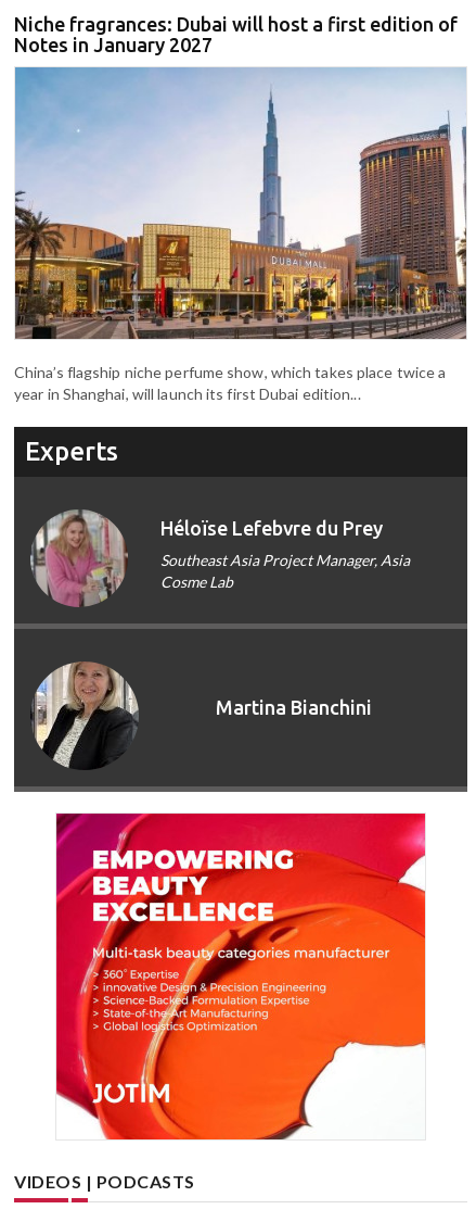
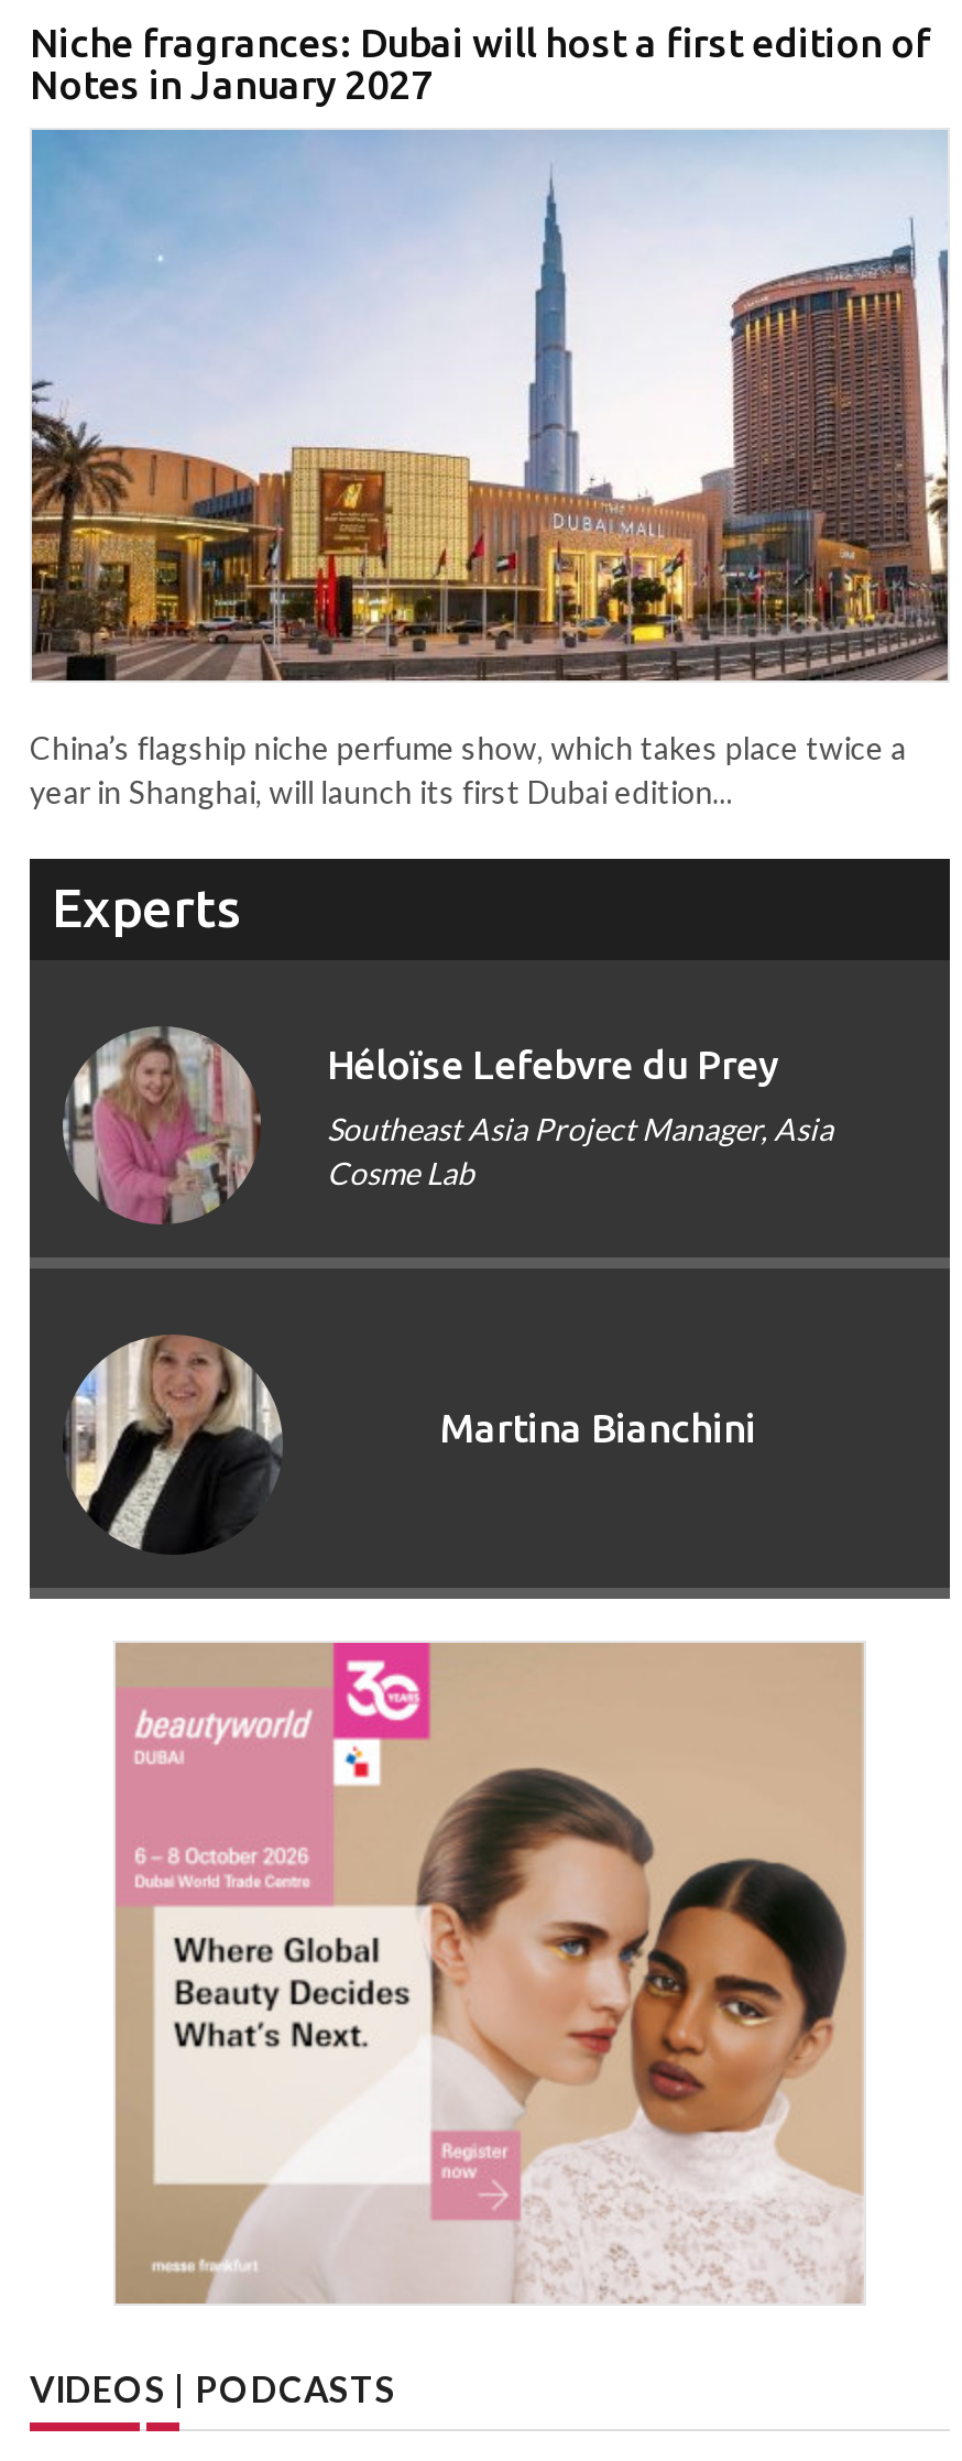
- [image]
+ [image]
